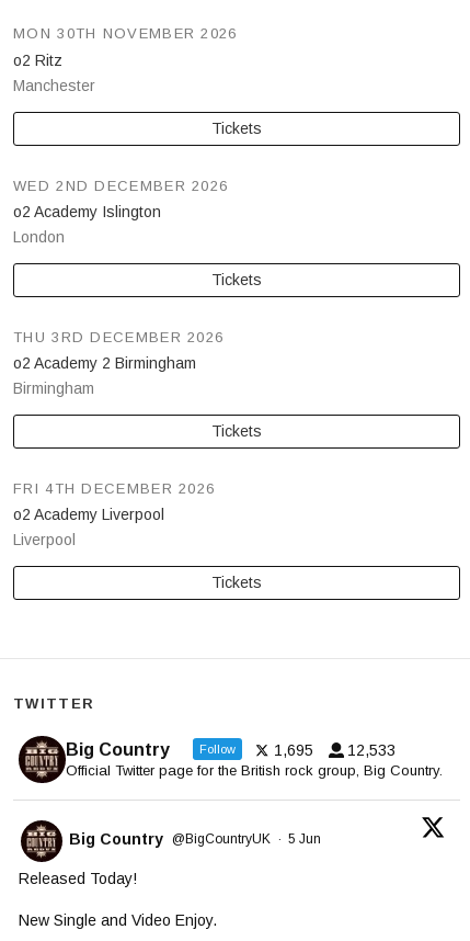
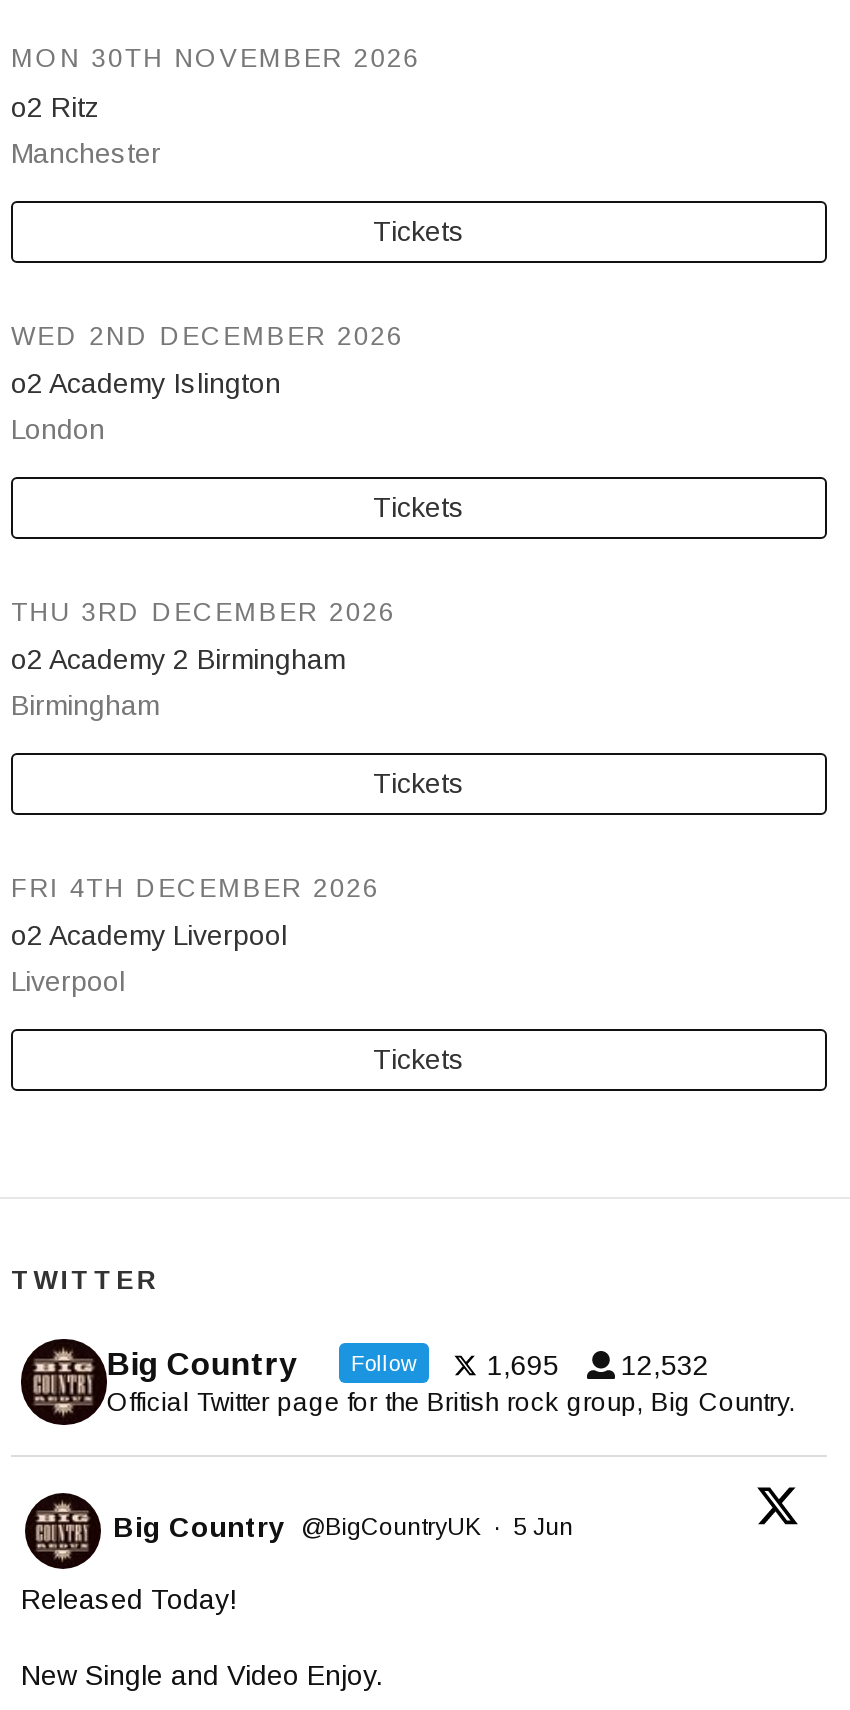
- 1,695 12,533
+ 1,695 12,532
